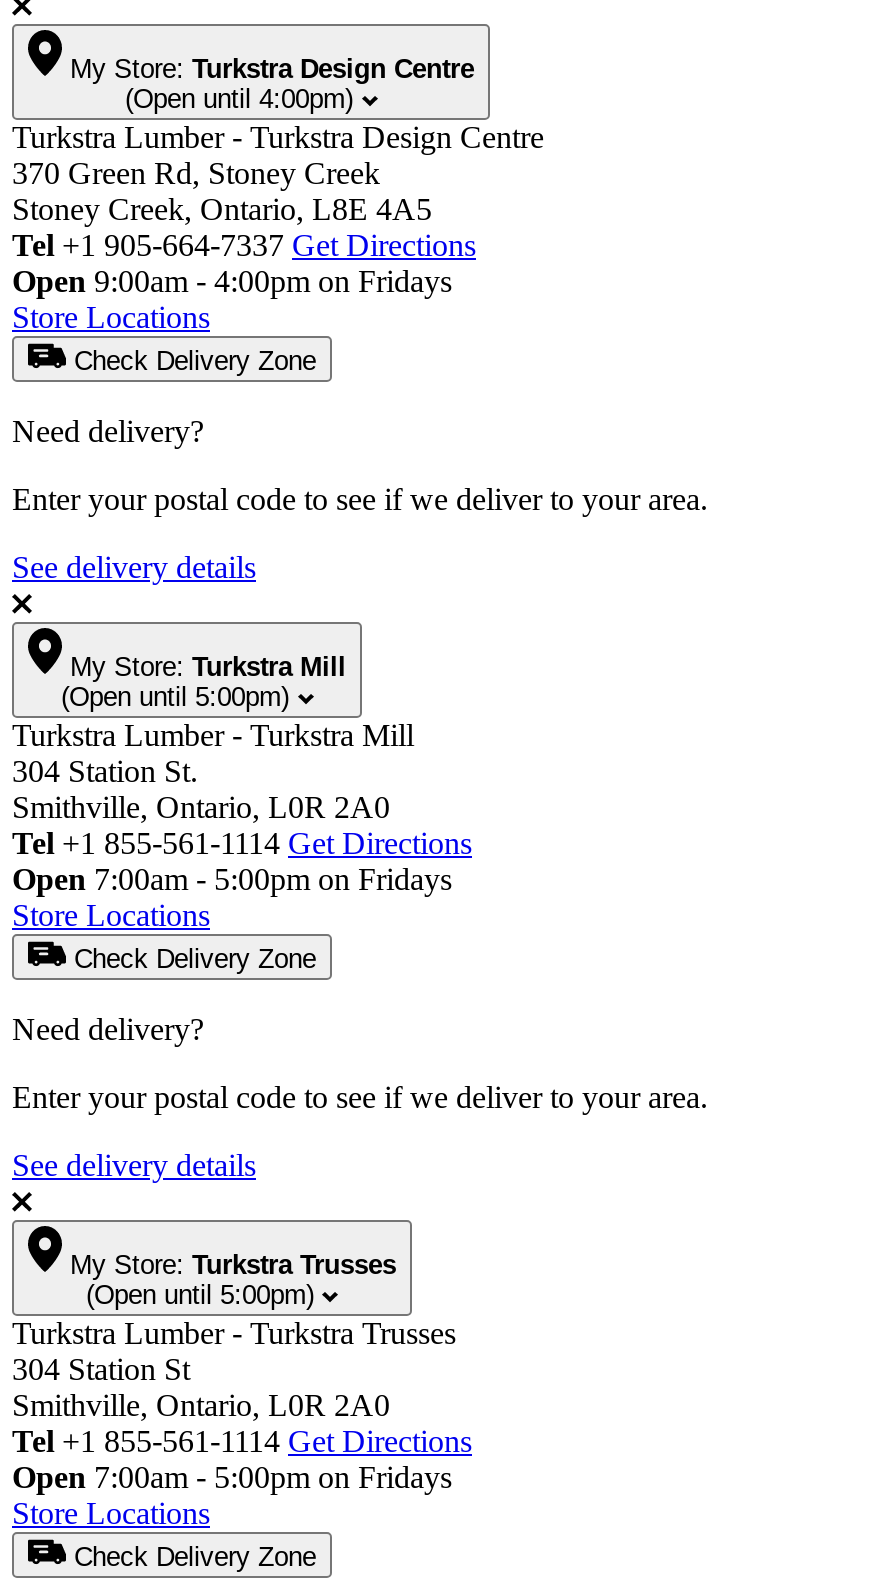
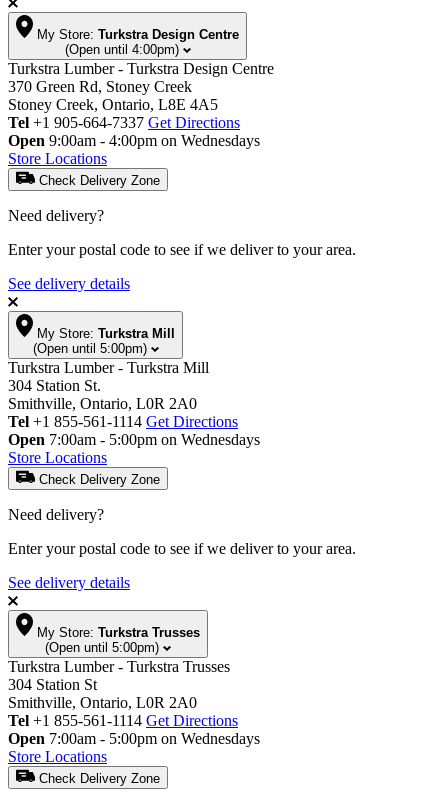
- Open 9:00am - 4:00pm on Fridays
+ Open 9:00am - 4:00pm on Wednesdays

- Open 7:00am - 5:00pm on Fridays
+ Open 7:00am - 5:00pm on Wednesdays

- Open 7:00am - 5:00pm on Fridays
+ Open 7:00am - 5:00pm on Wednesdays
